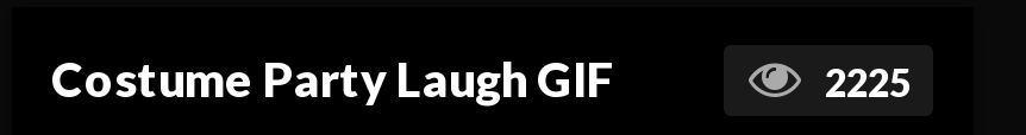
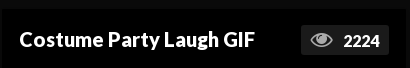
- 2225
+ 2224
